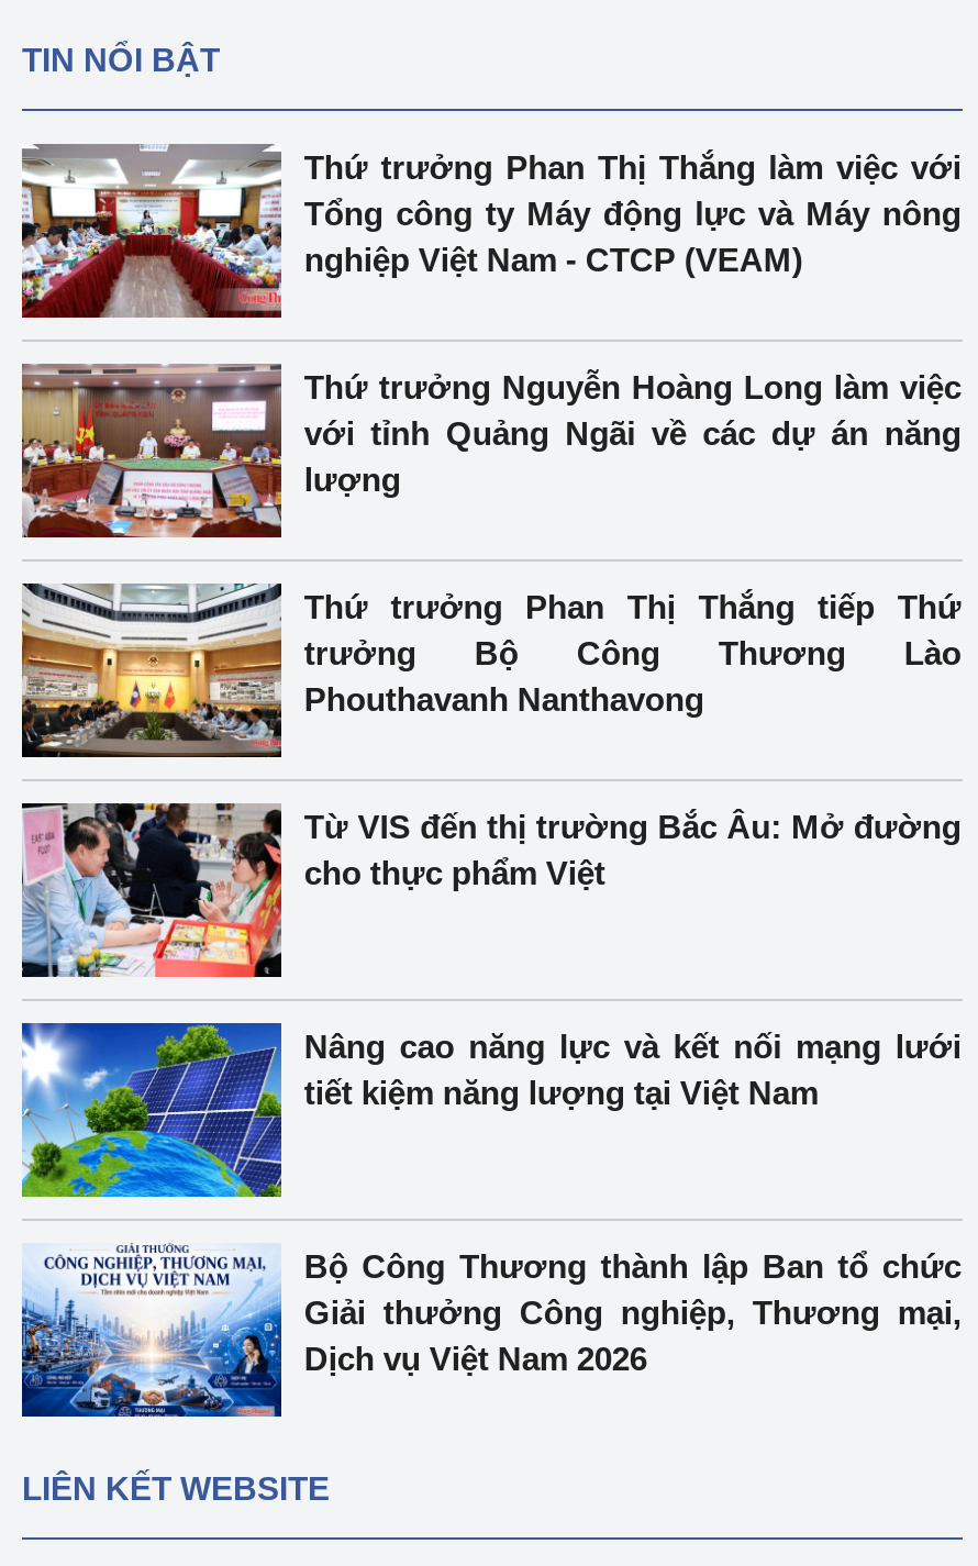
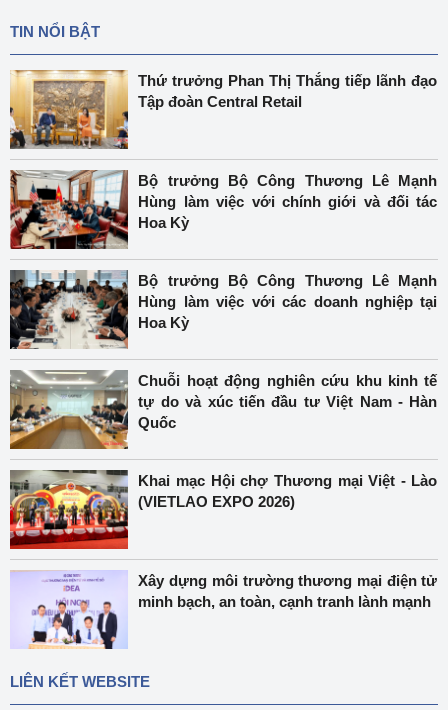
- [image]
- Thứ trưởng Phan Thị Thắng làm việc với
- Tổng công ty Máy động lực và Máy nông
- nghiệp Việt Nam - CTCP (VEAM)
+ [image]
+ Thứ trưởng Phan Thị Thắng tiếp lãnh đạo
+ Tập đoàn Central Retail

- [image]
- Thứ trưởng Nguyễn Hoàng Long làm việc
- với tỉnh Quảng Ngãi về các dự án năng
- lượng
+ [image]
+ Bộ trưởng Bộ Công Thương Lê Mạnh
+ Hùng làm việc với chính giới và đối tác
+ Hoa Kỳ

- [image]
- Thứ trưởng Phan Thị Thắng tiếp Thứ
- trưởng Bộ Công Thương Lào
- Phouthavanh Nanthavong
+ [image]
+ Bộ trưởng Bộ Công Thương Lê Mạnh
+ Hùng làm việc với các doanh nghiệp tại
+ Hoa Kỳ

- [image]
- Từ VIS đến thị trường Bắc Âu: Mở đường
- cho thực phẩm Việt
+ [image]
+ Chuỗi hoạt động nghiên cứu khu kinh tế
+ tự do và xúc tiến đầu tư Việt Nam - Hàn
+ Quốc

- [image]
- Nâng cao năng lực và kết nối mạng lưới
- tiết kiệm năng lượng tại Việt Nam
+ [image]
+ Khai mạc Hội chợ Thương mại Việt - Lào
+ (VIETLAO EXPO 2026)

- [image]
- Bộ Công Thương thành lập Ban tổ chức
- Giải thưởng Công nghiệp, Thương mại,
- Dịch vụ Việt Nam 2026
+ [image]
+ Xây dựng môi trường thương mại điện tử
+ minh bạch, an toàn, cạnh tranh lành mạnh
